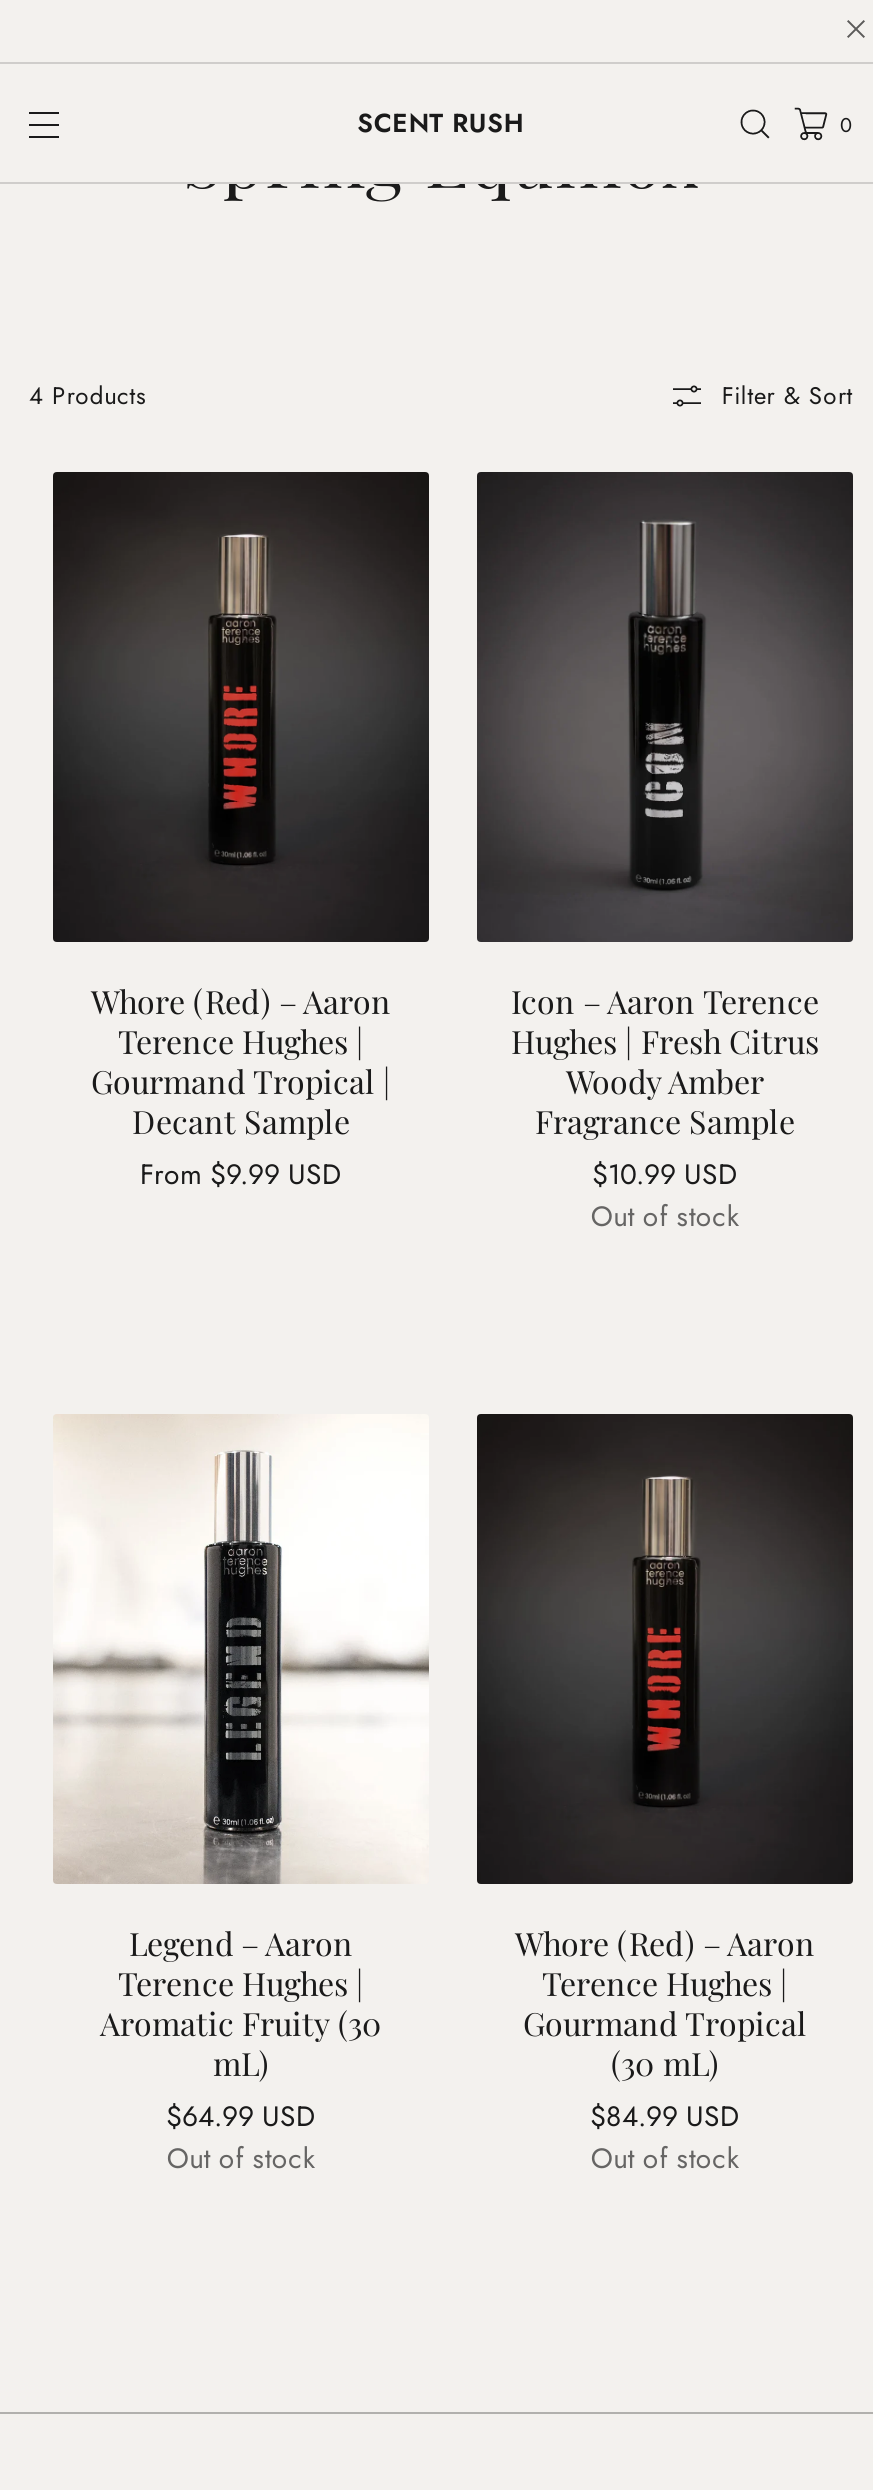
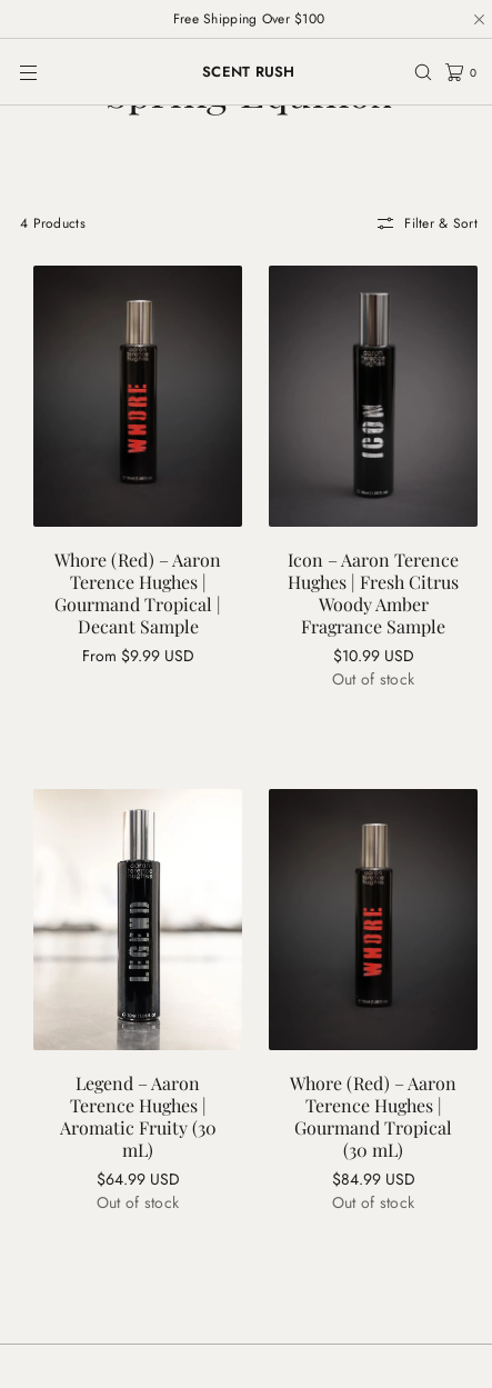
+ Free Shipping Over $100
